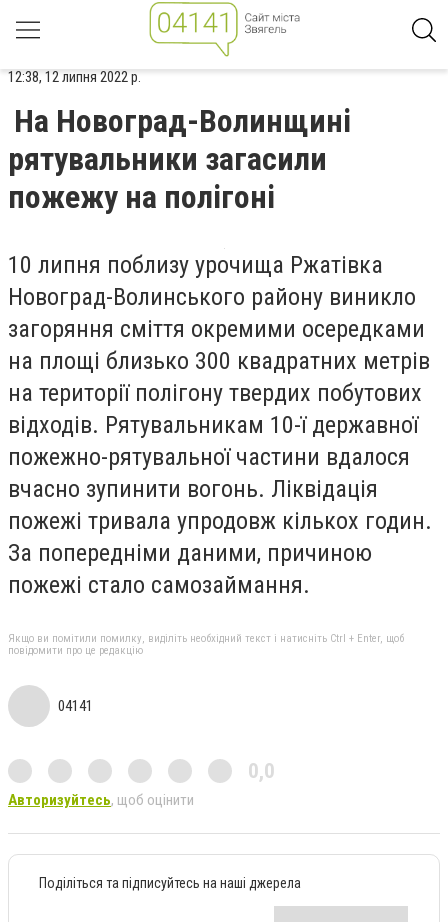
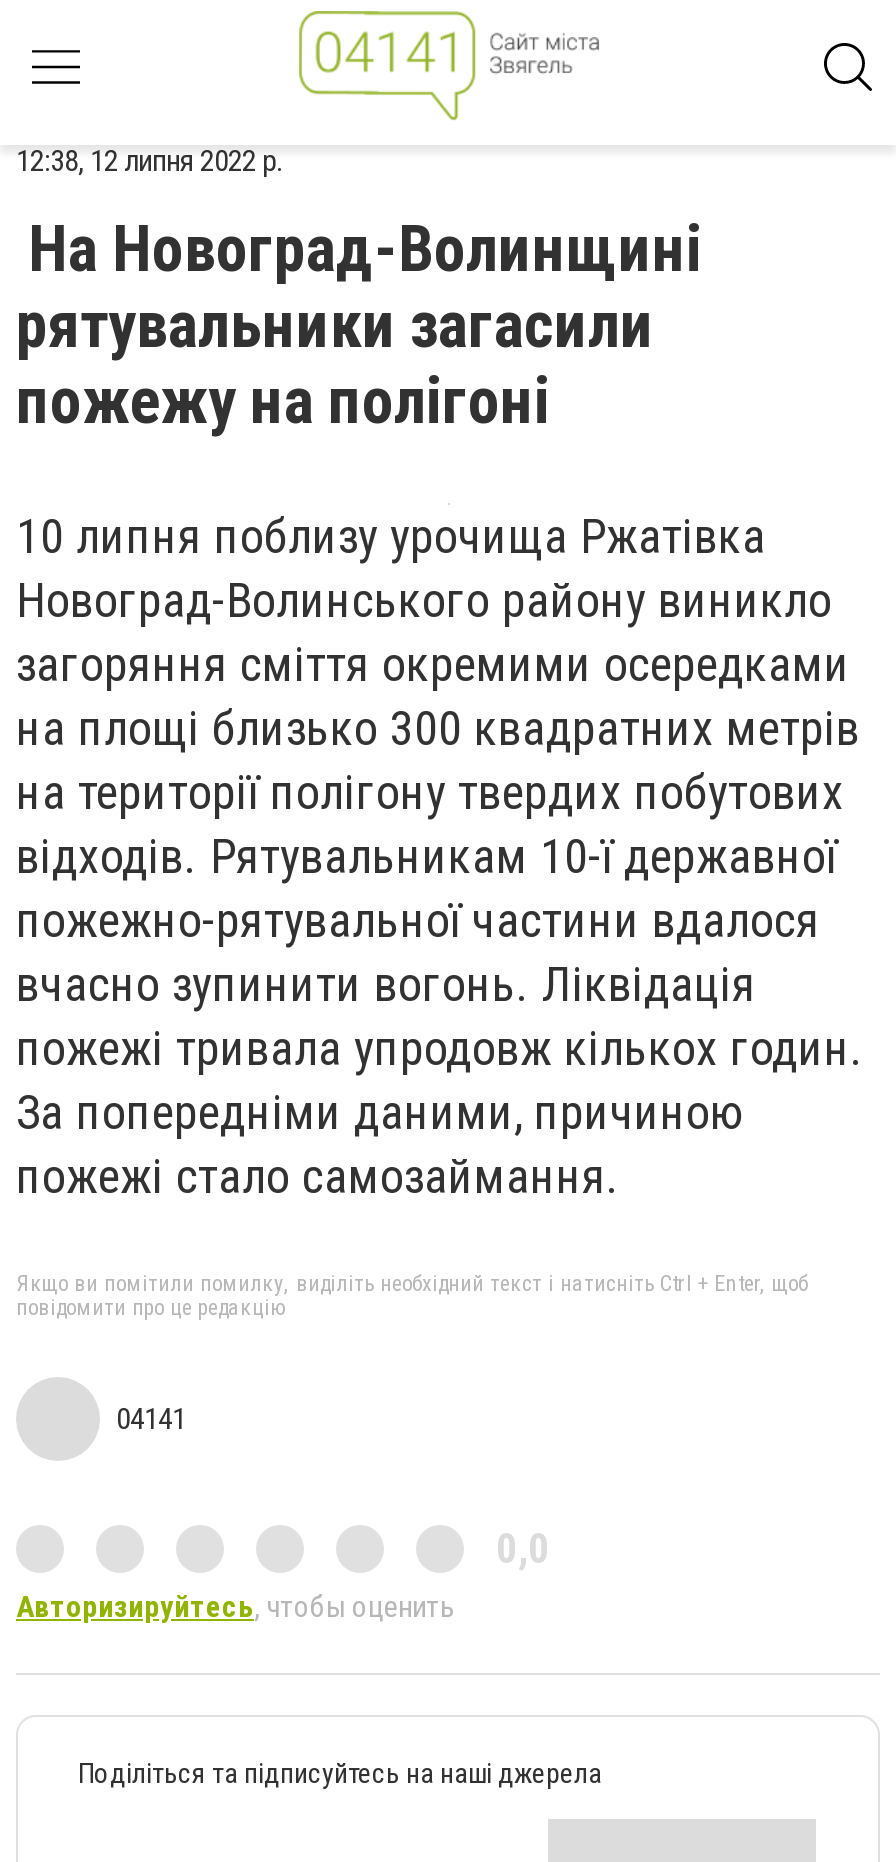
- Авторизуйтесь, щоб оцінити
+ Авторизируйтесь, чтобы оценить
